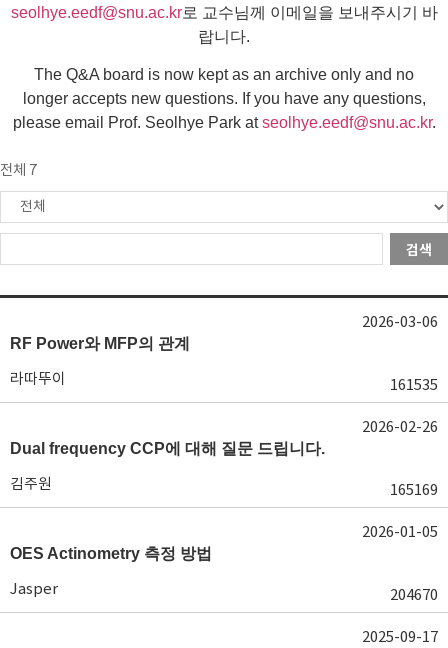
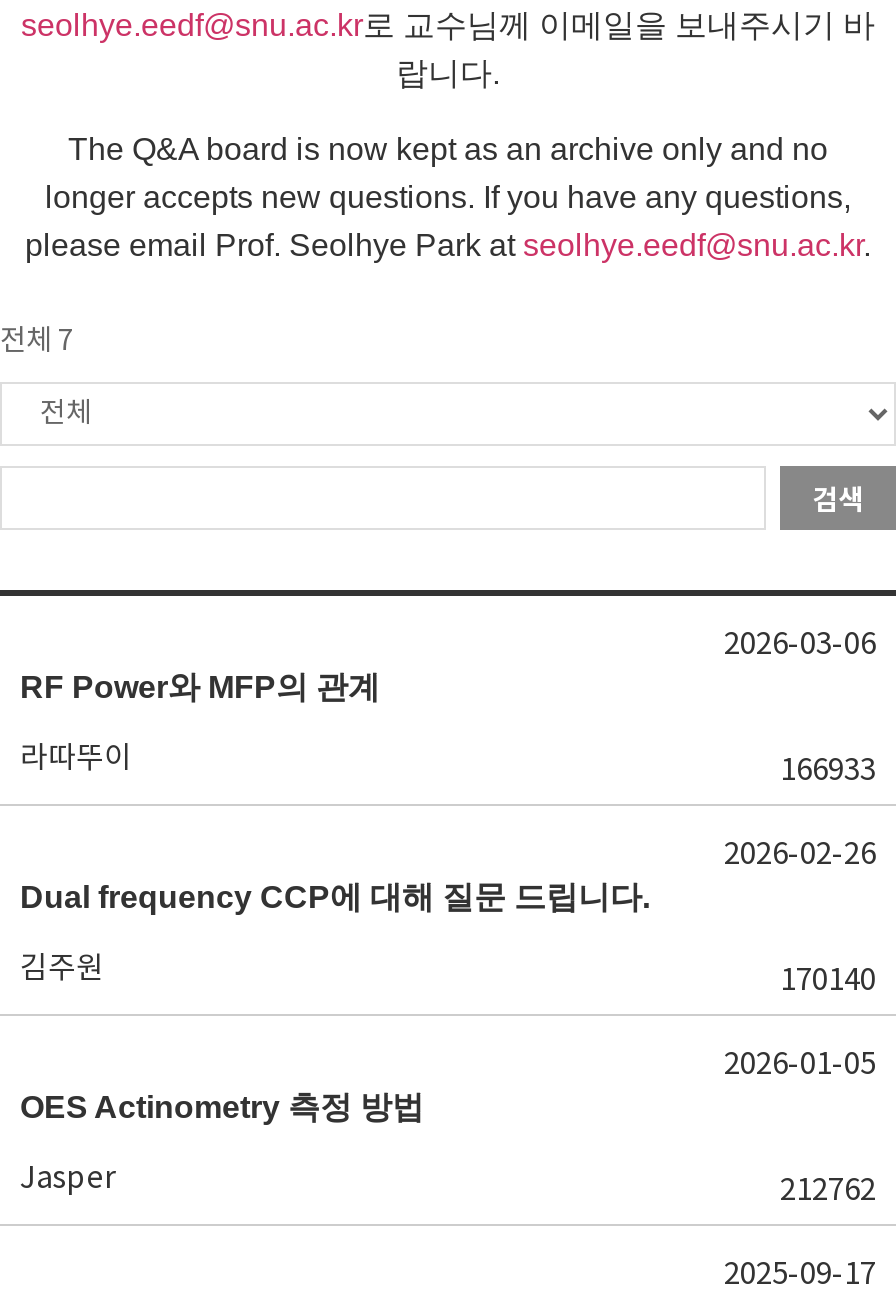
- 161535
+ 166933

- 165169
+ 170140

- 204670
+ 212762
